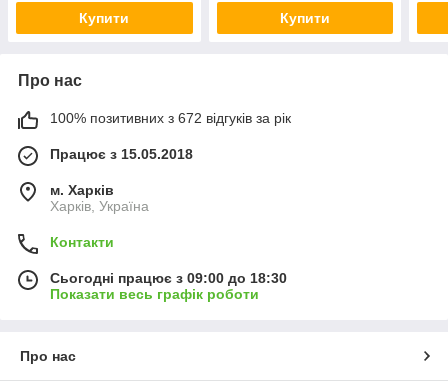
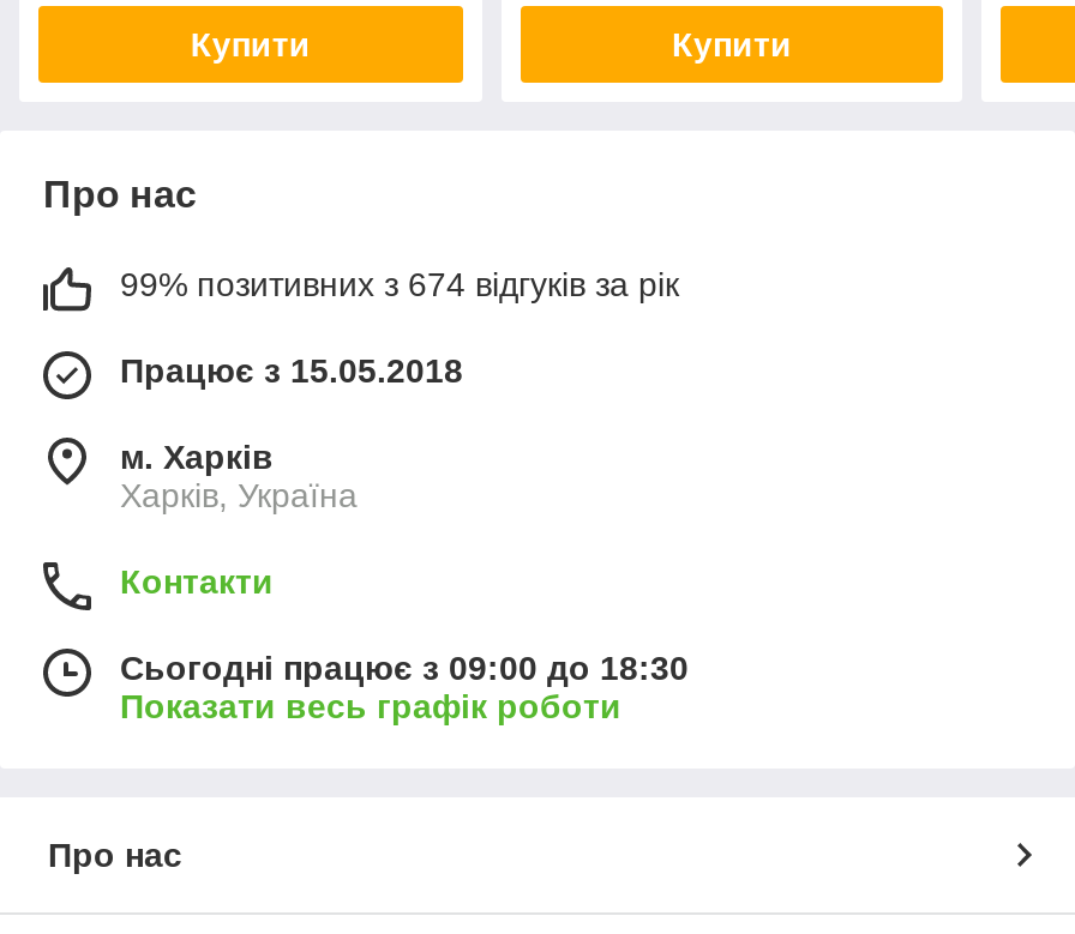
- 100% позитивних з 672 відгуків за рік
+ 99% позитивних з 674 відгуків за рік
